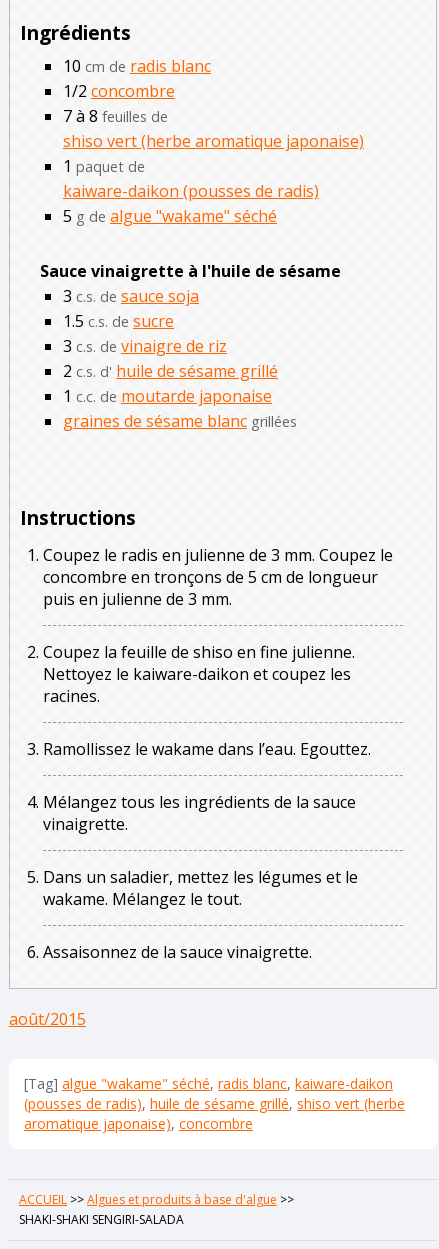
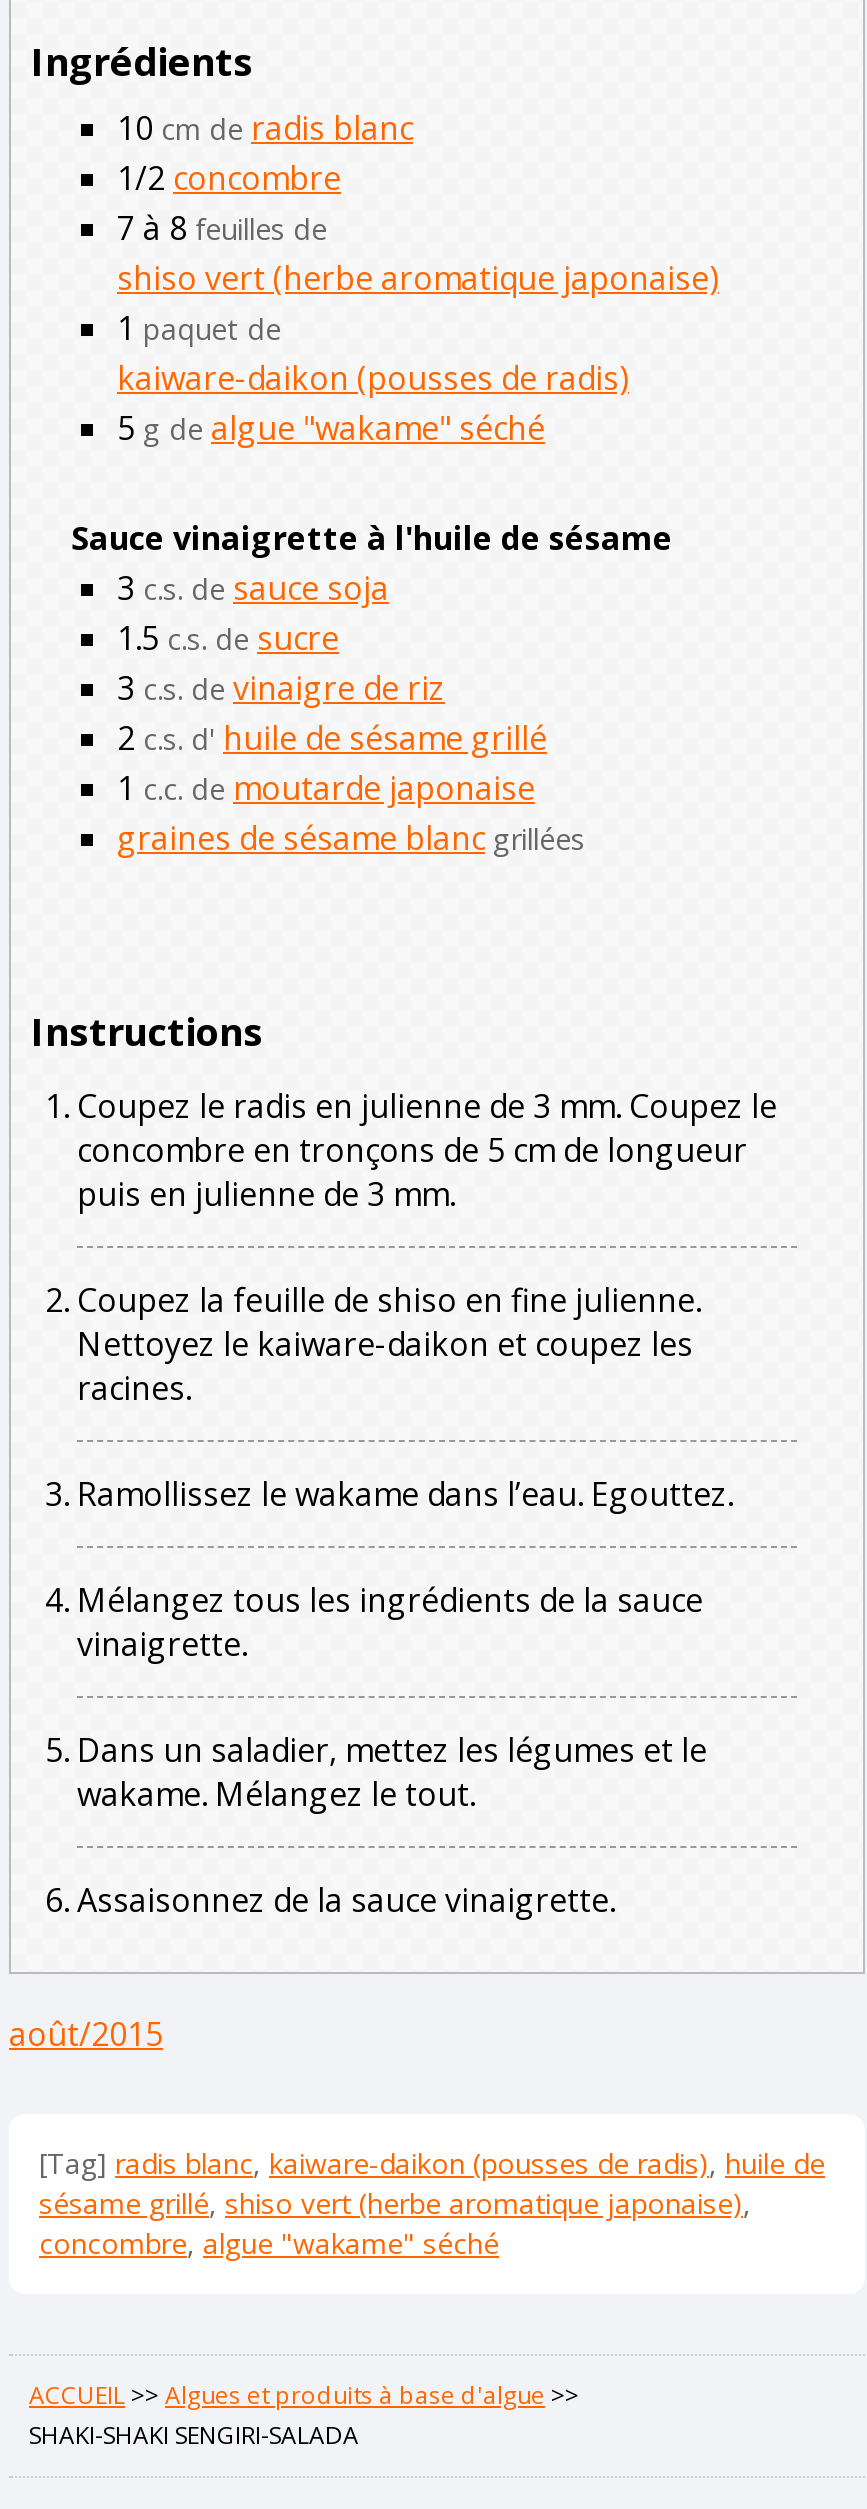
- [Tag] algue "wakame" séché, radis blanc, kaiware-daikon
- (pousses de radis), huile de sésame grillé, shiso vert (herbe
- aromatique japonaise), concombre
+ [Tag] radis blanc, kaiware-daikon (pousses de radis), huile de
+ sésame grillé, shiso vert (herbe aromatique japonaise),
+ concombre, algue "wakame" séché
